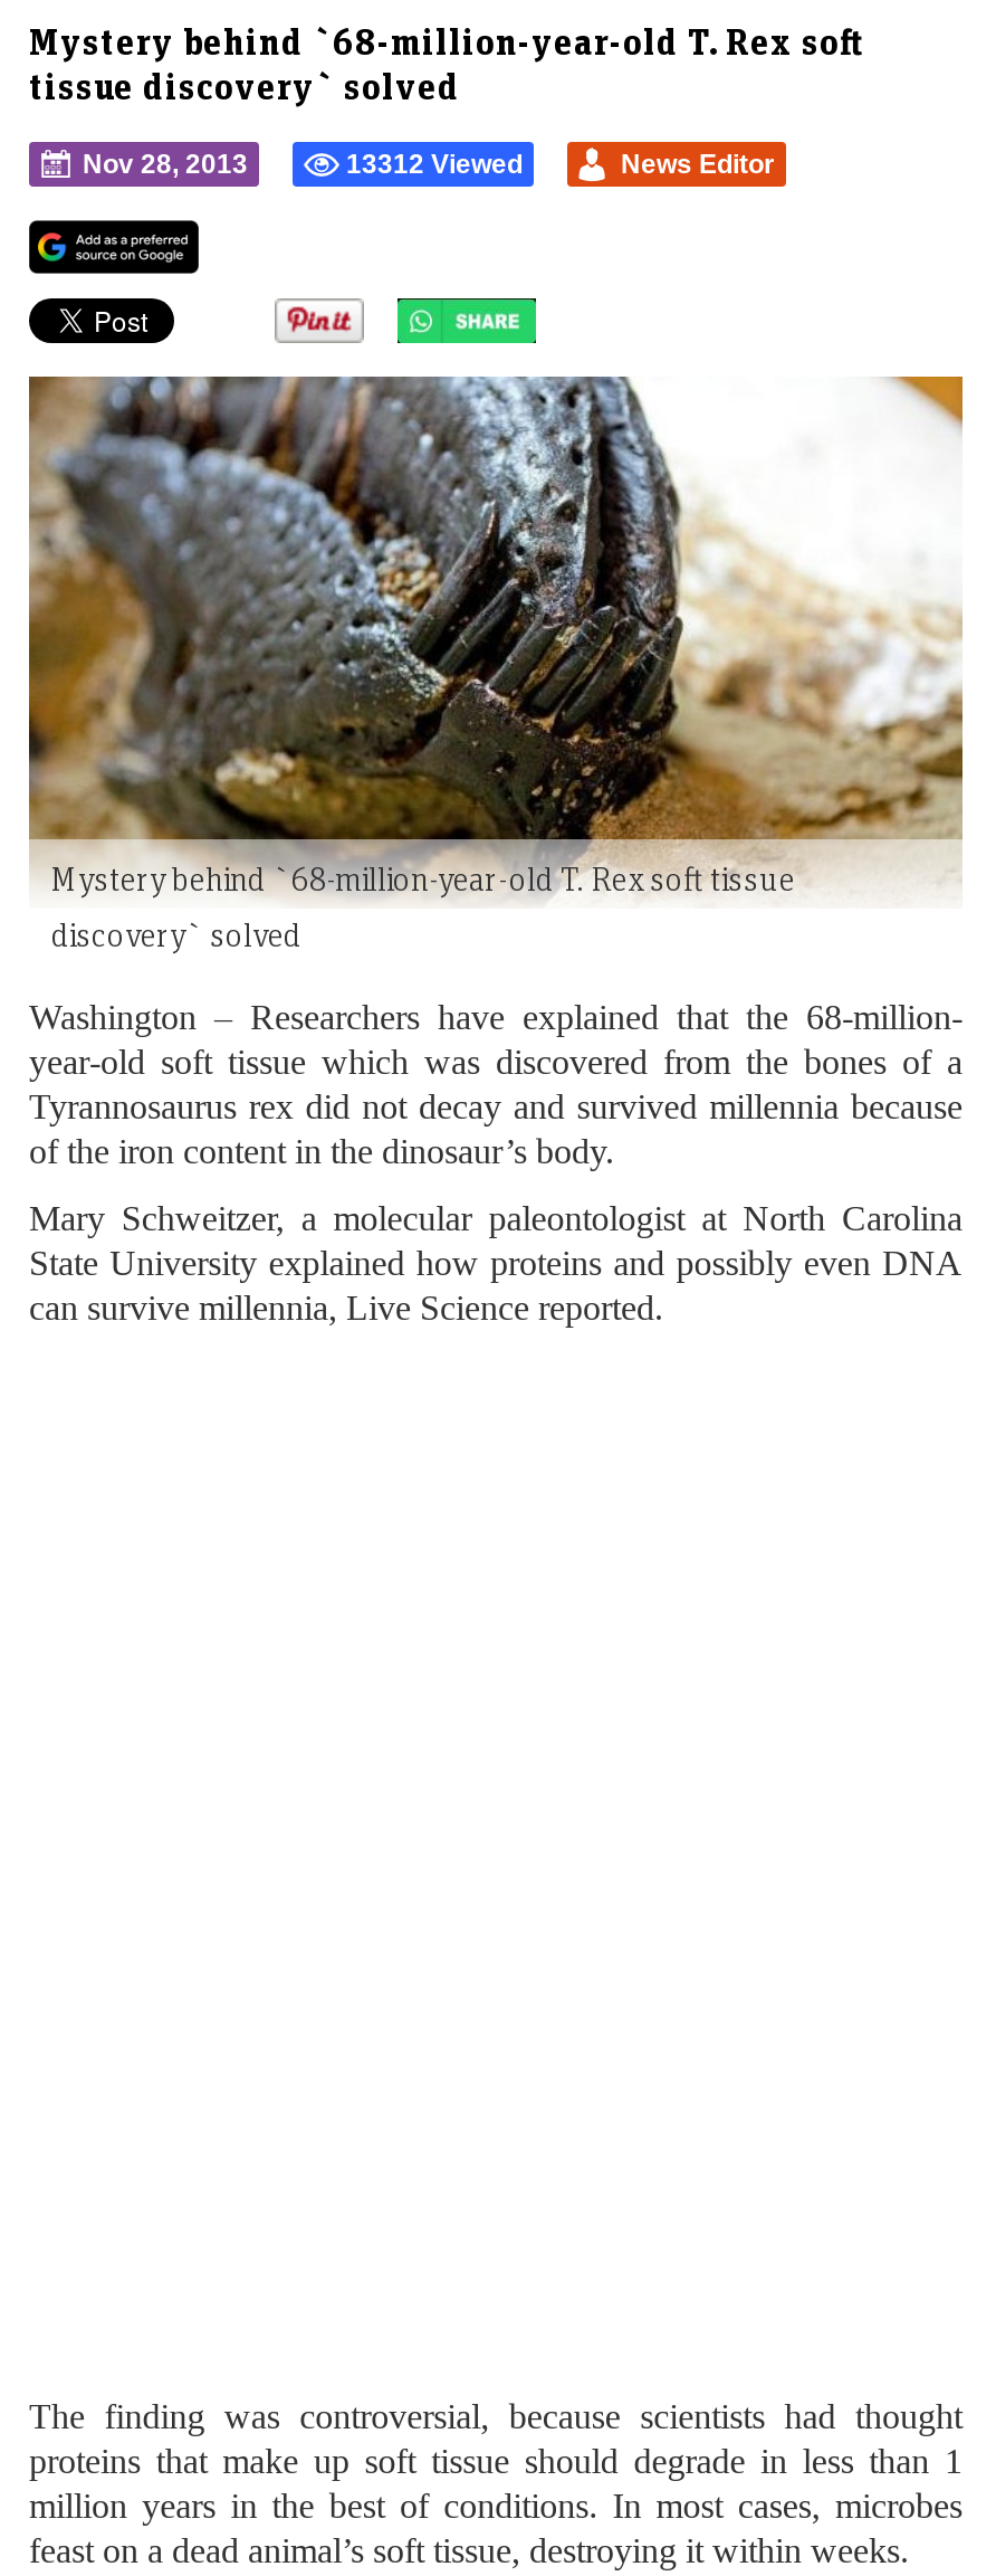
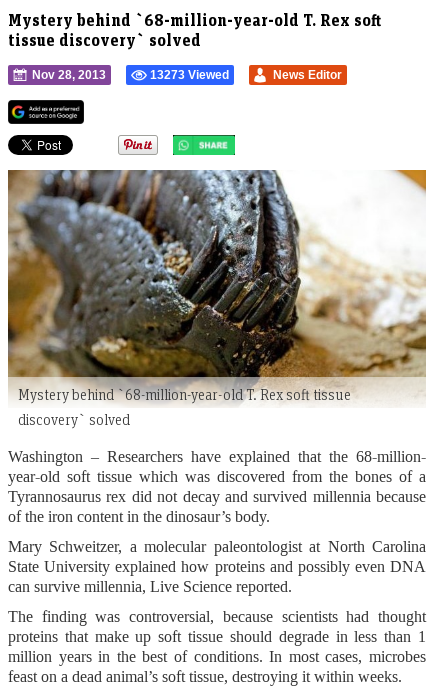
- 13312 Viewed
+ 13273 Viewed
